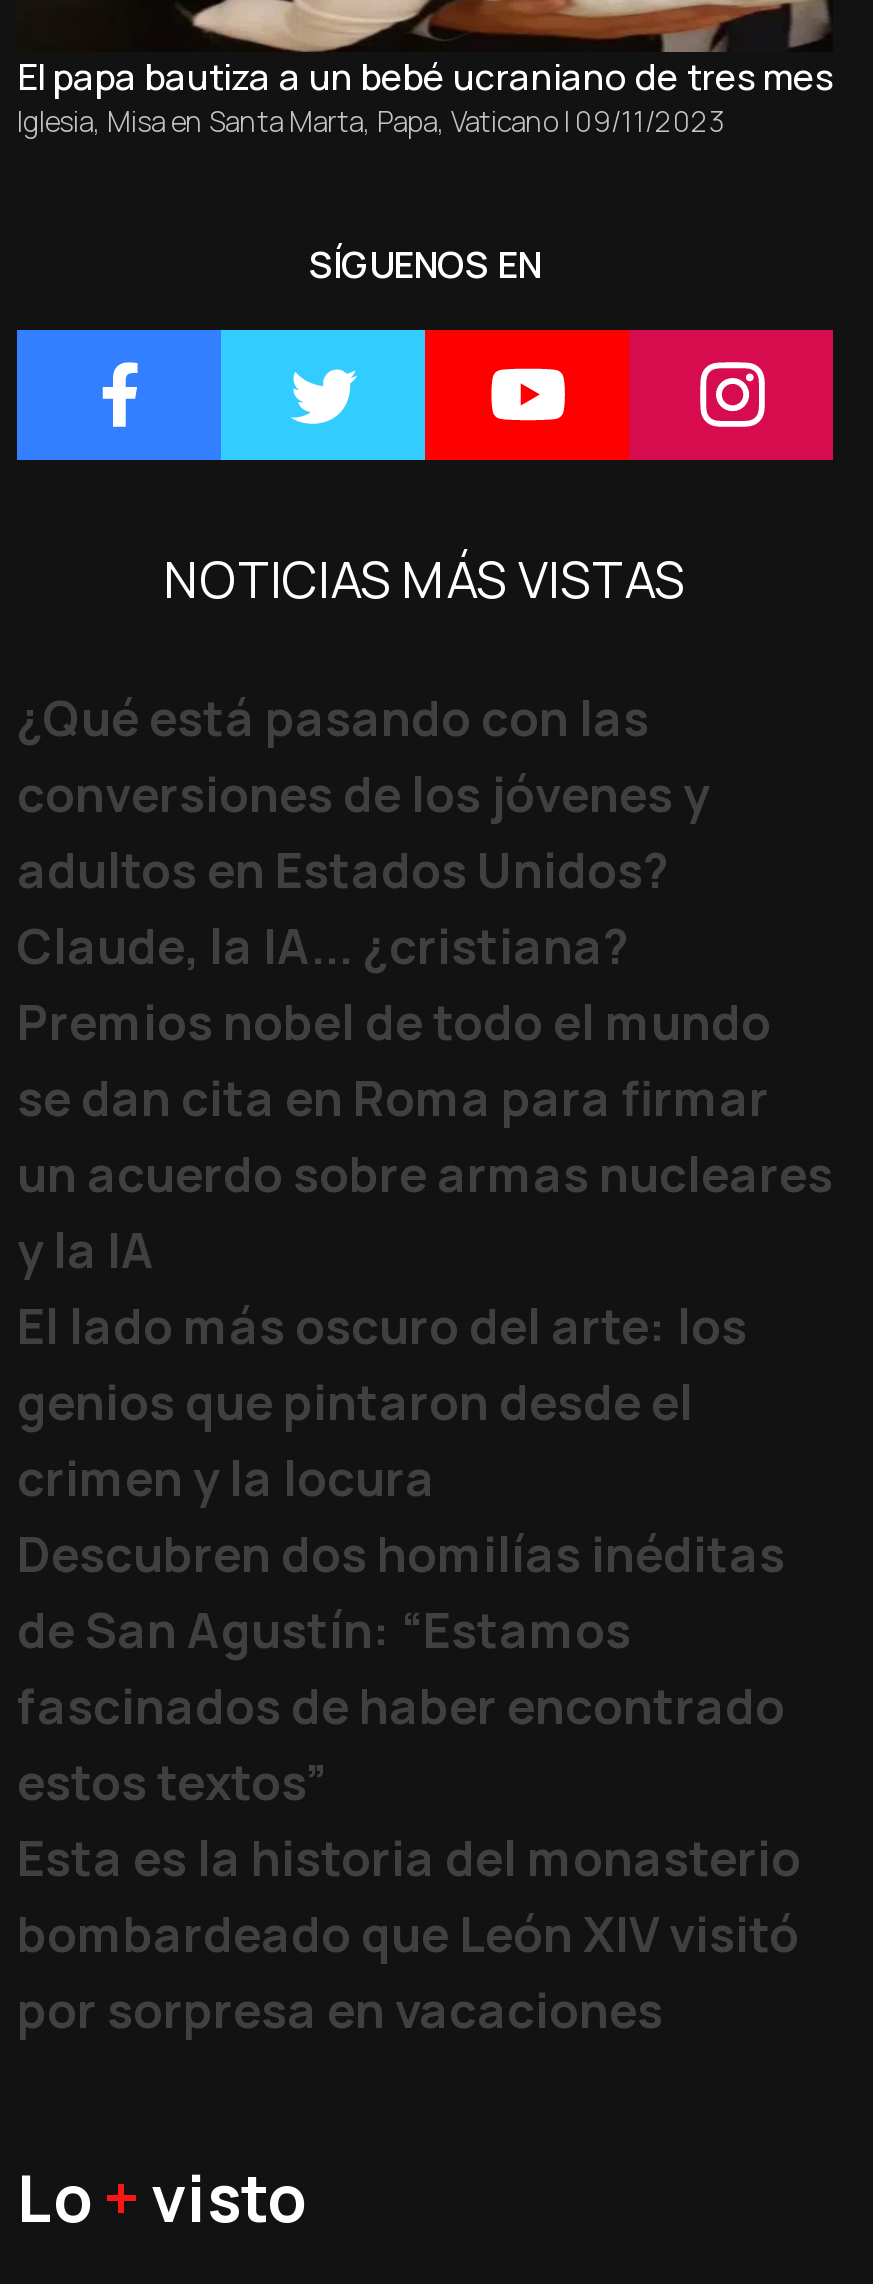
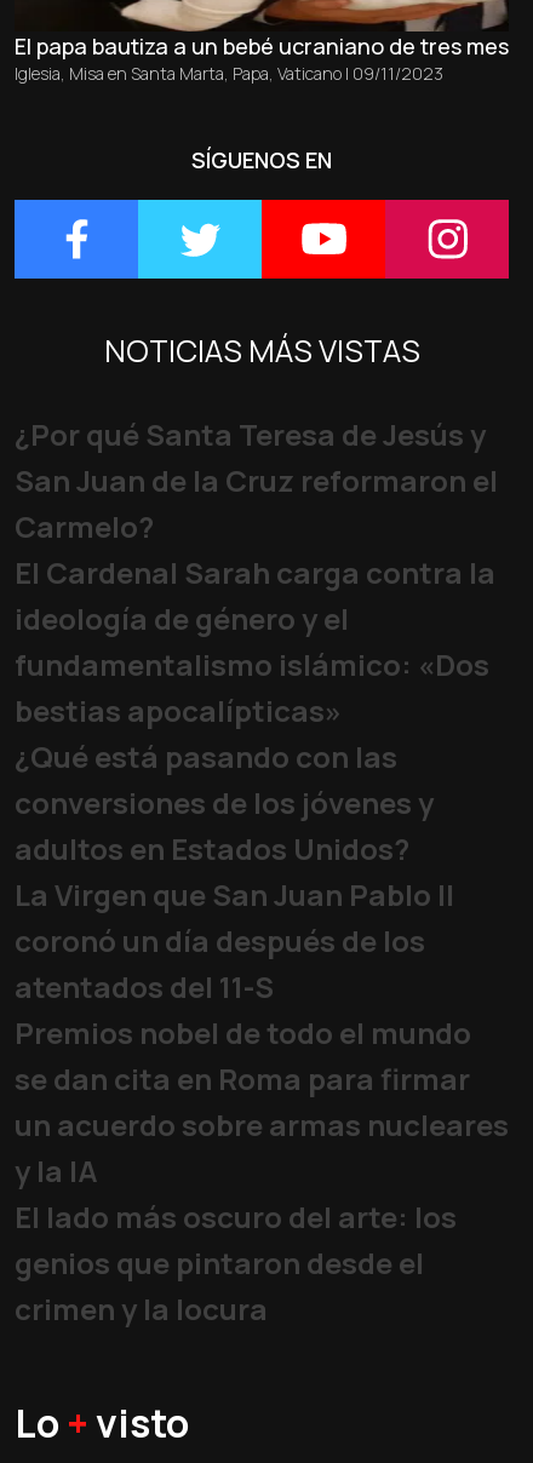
+ ¿Por qué Santa Teresa de Jesús y
+ San Juan de la Cruz reformaron el
+ Carmelo?
+ El Cardenal Sarah carga contra la
+ ideología de género y el
+ fundamentalismo islámico: «Dos
+ bestias apocalípticas»

moved down: ¿Qué está pasando con las | conversiones de los jóvenes y | adultos en Estados Unidos?

- Claude, la IA... ¿cristiana?
+ La Virgen que San Juan Pablo II
+ coronó un día después de los
+ atentados del 11-S

moved down: Premios nobel de todo el mundo | se dan cita en Roma para firmar | un acuerdo sobre armas nucleares | y la IA | El lado más oscuro del arte: los | genios que pintaron desde el | crimen y la locura

- Descubren dos homilías inéditas
- de San Agustín: “Estamos
- fascinados de haber encontrado
- estos textos”
- Esta es la historia del monasterio
- bombardeado que León XIV visitó
- por sorpresa en vacaciones
